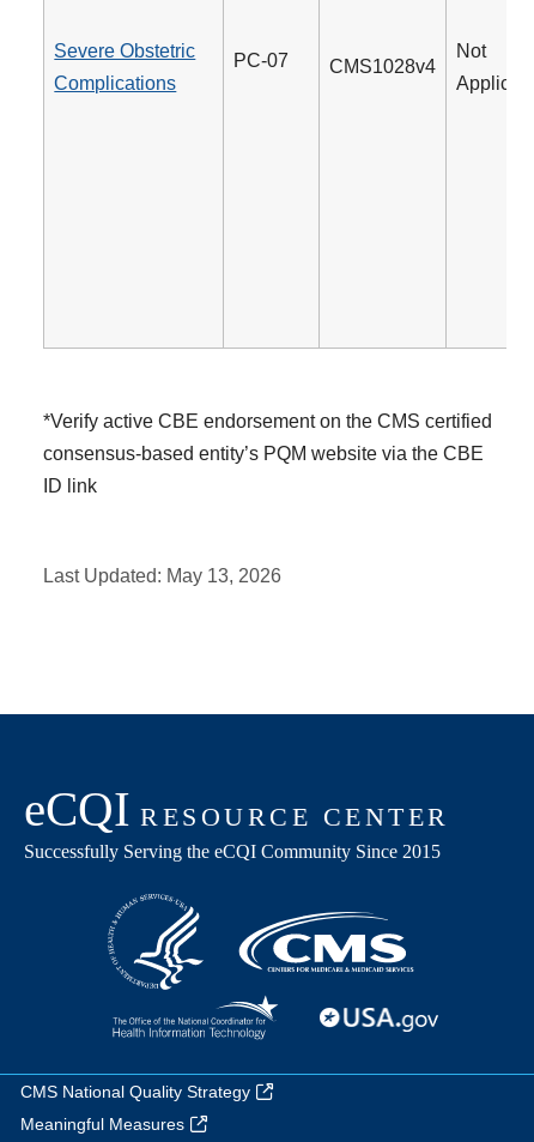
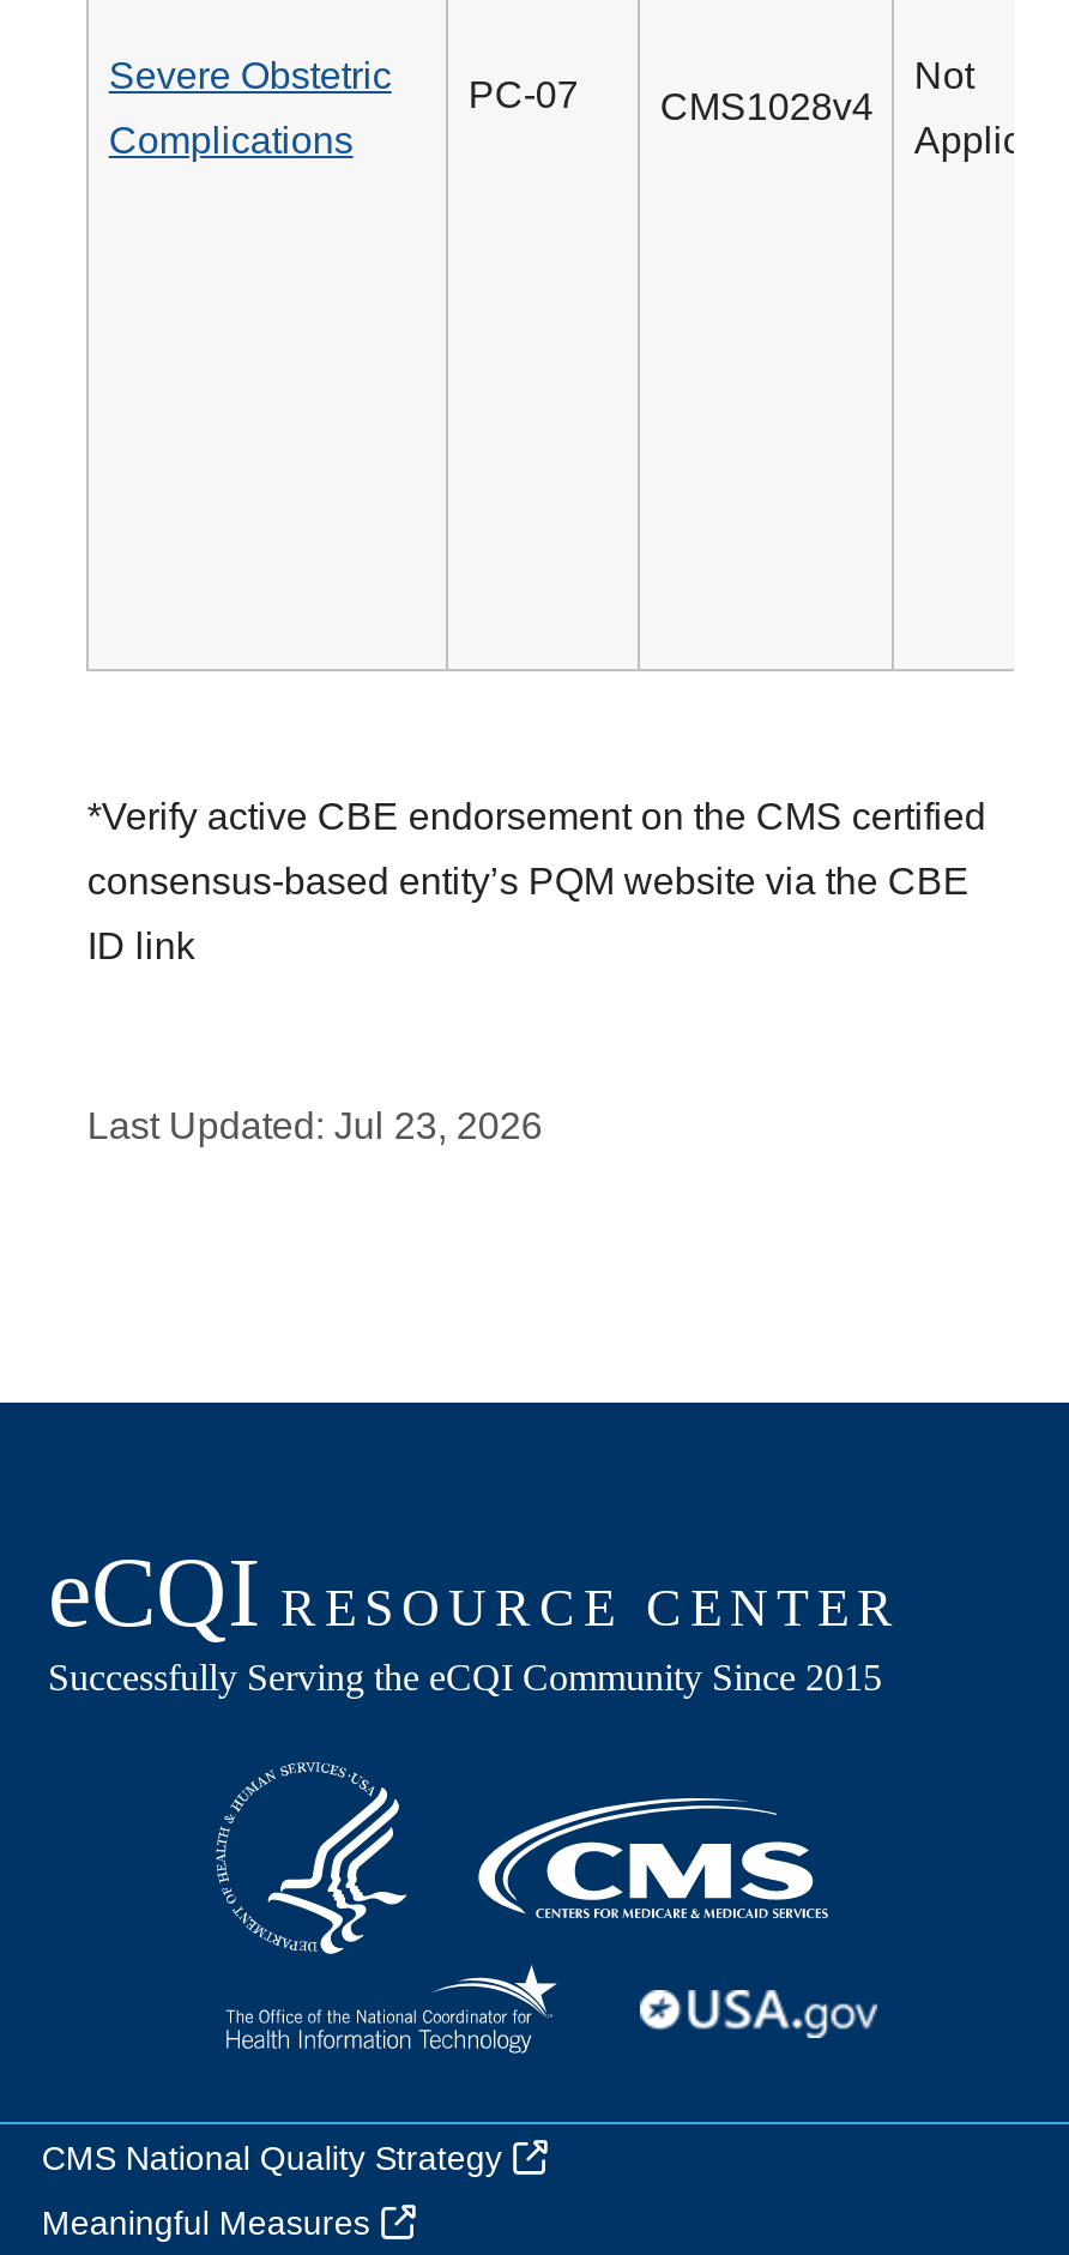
- Last Updated: May 13, 2026
+ Last Updated: Jul 23, 2026
